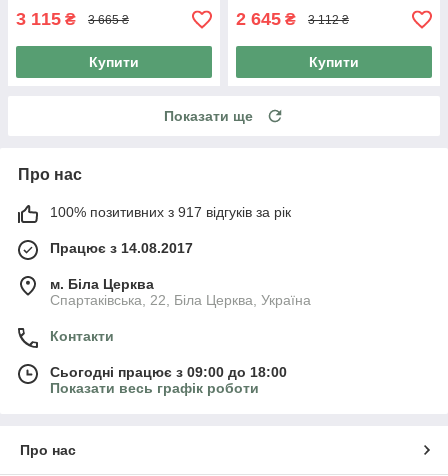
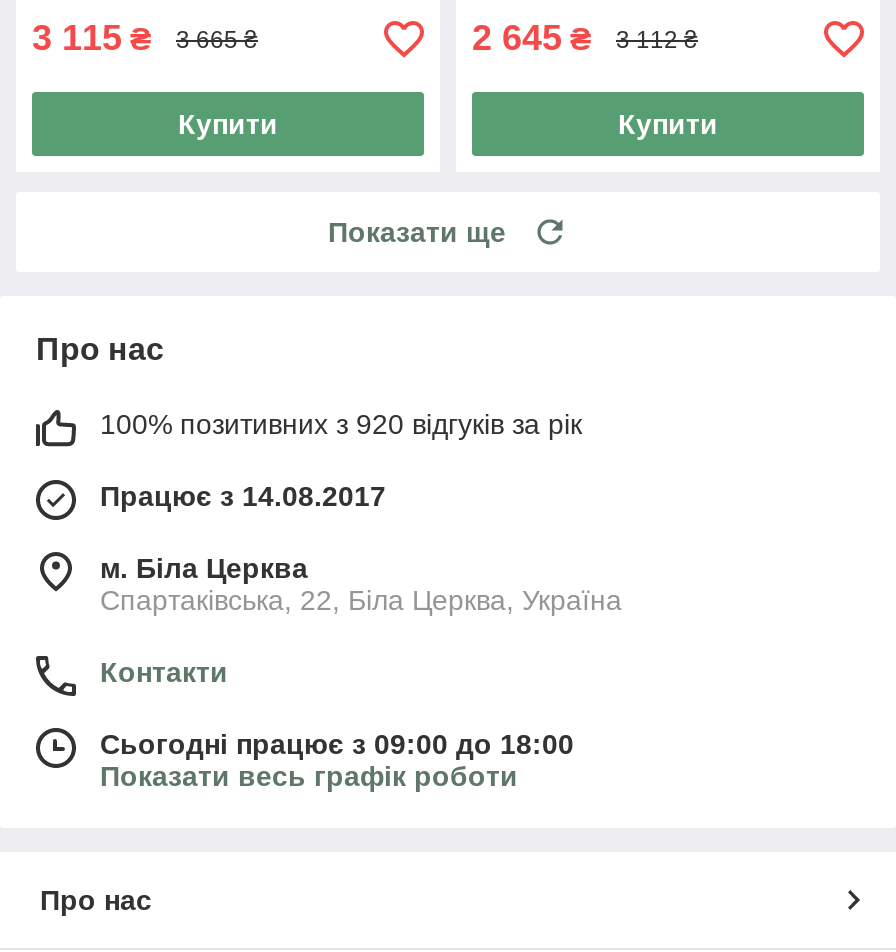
- 100% позитивних з 917 відгуків за рік
+ 100% позитивних з 920 відгуків за рік
